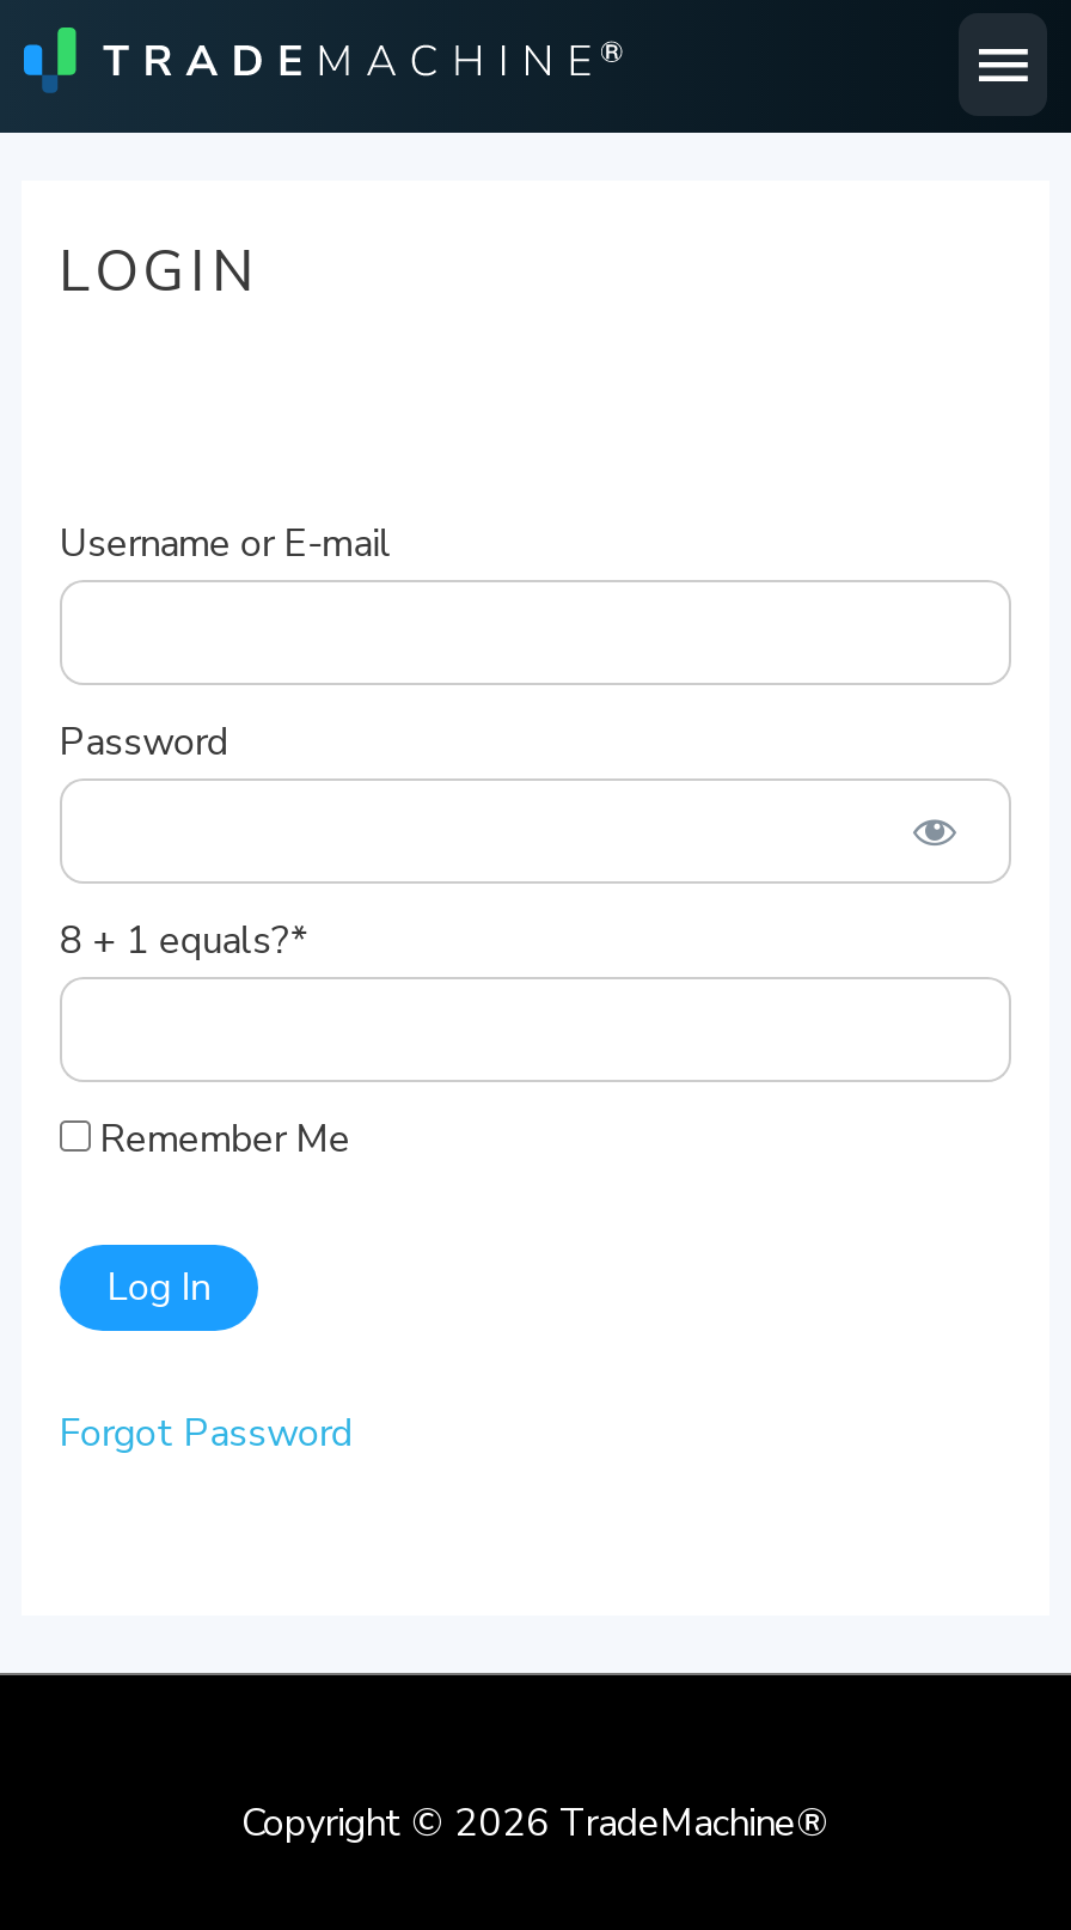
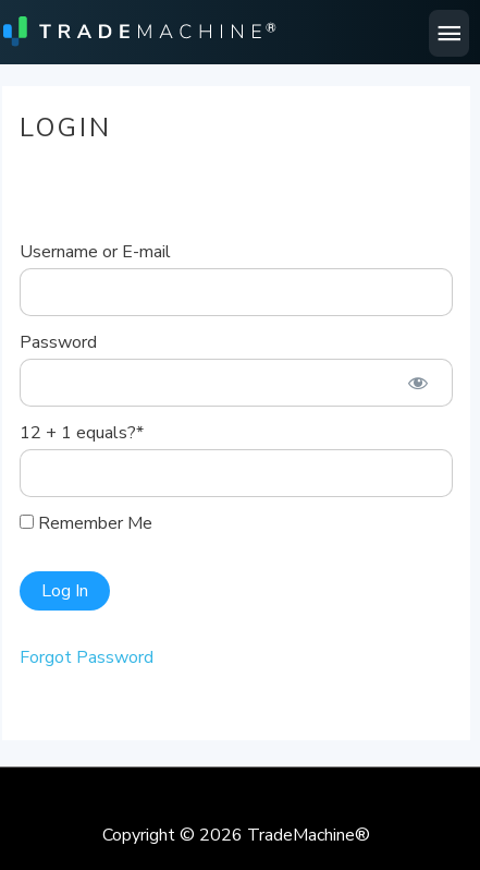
- 8 + 1 equals?*
+ 12 + 1 equals?*
